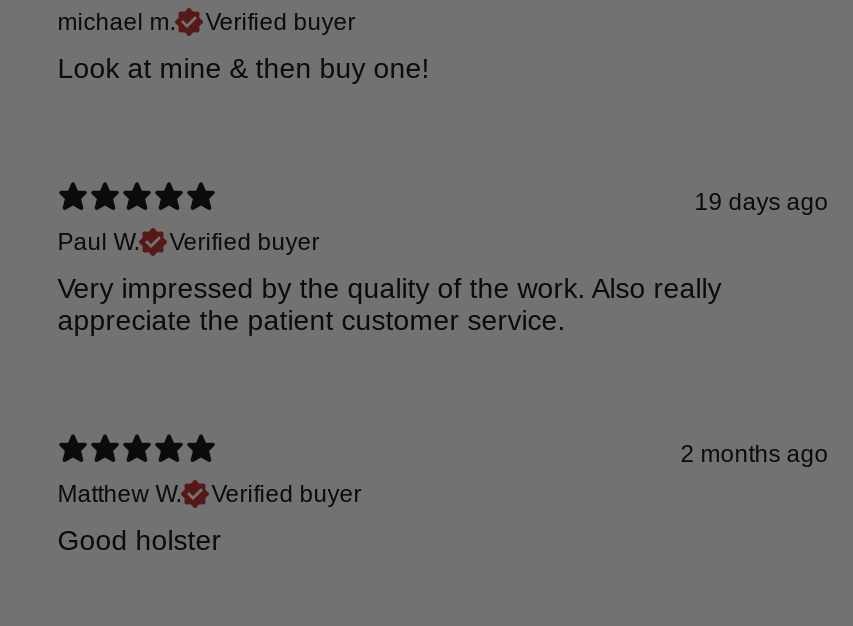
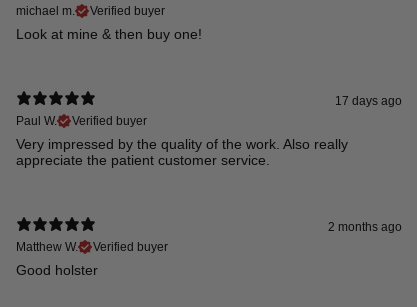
- 19 days ago
+ 17 days ago
